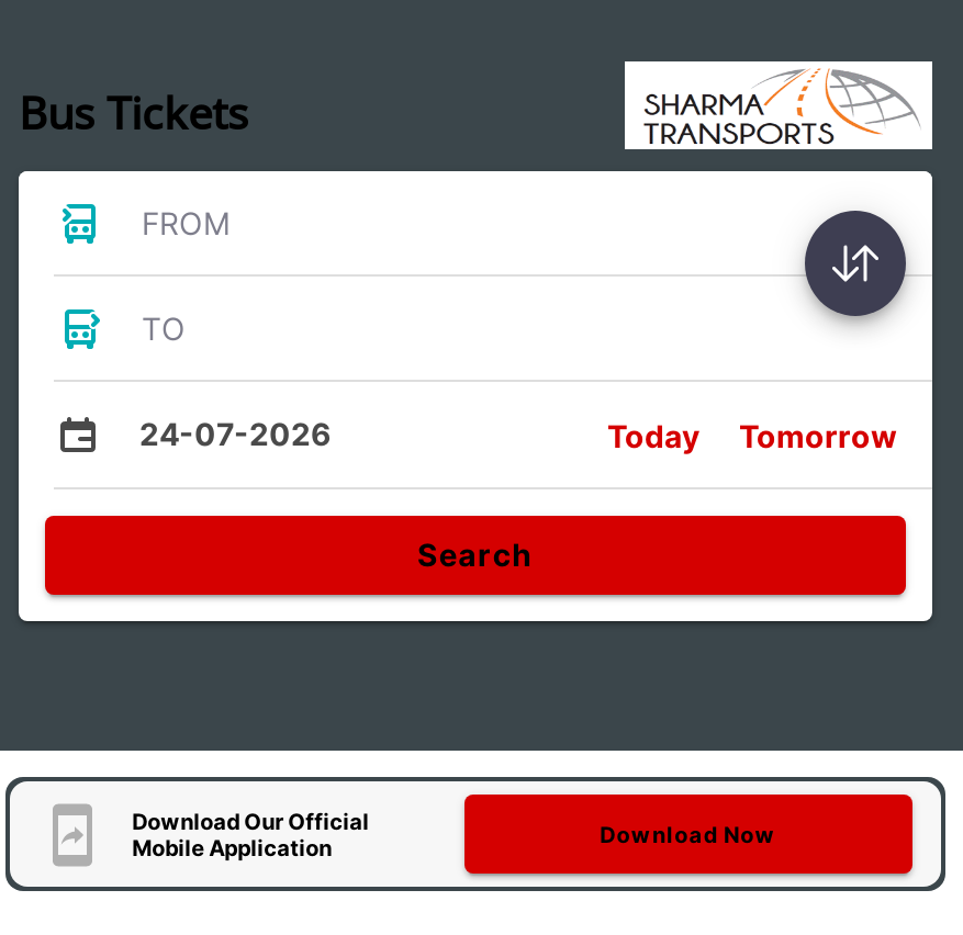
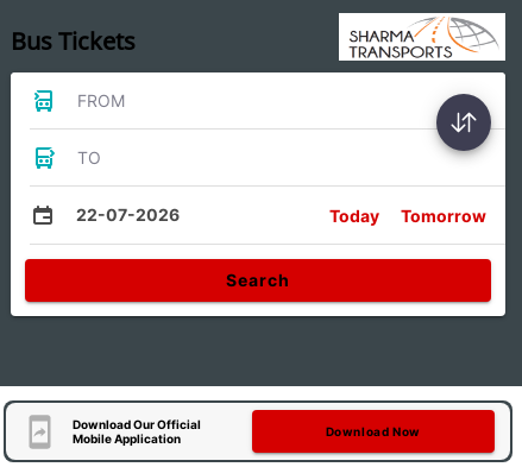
- 24-07-2026
+ 22-07-2026
